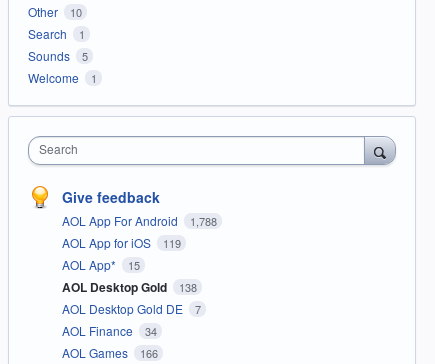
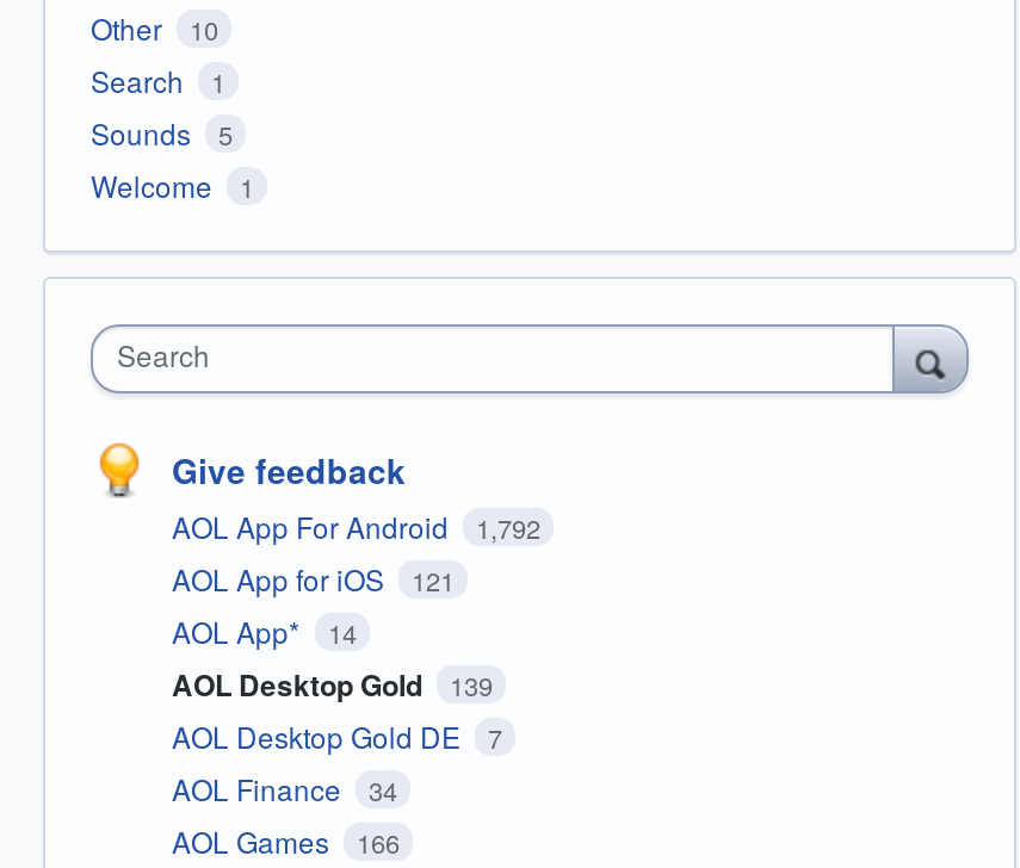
- AOL App For Android 1,788
+ AOL App For Android 1,792

- AOL App for iOS 119
+ AOL App for iOS 121

- AOL App* 15
+ AOL App* 14

- AOL Desktop Gold 138
+ AOL Desktop Gold 139
